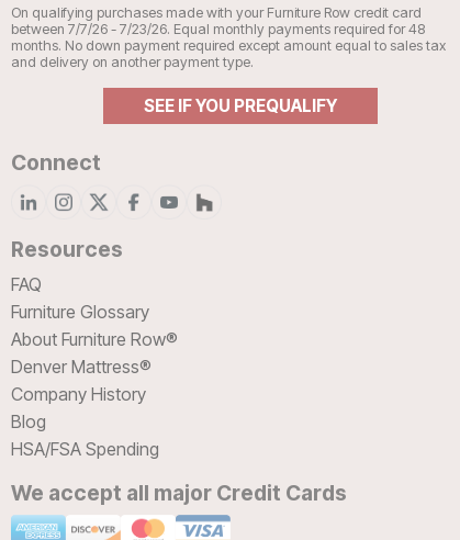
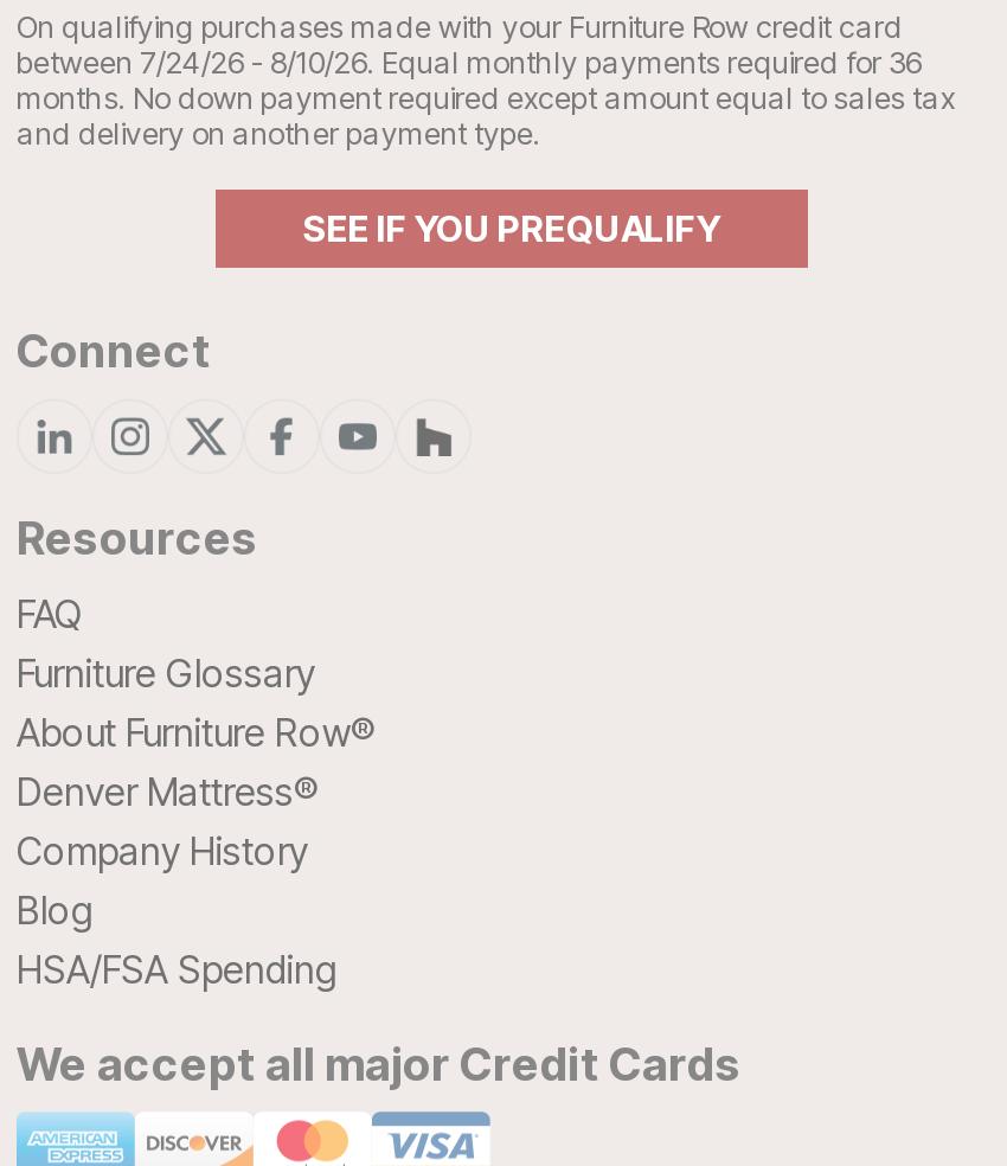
- between 7/7/26 - 7/23/26. Equal monthly payments required for 48
+ between 7/24/26 - 8/10/26. Equal monthly payments required for 36
